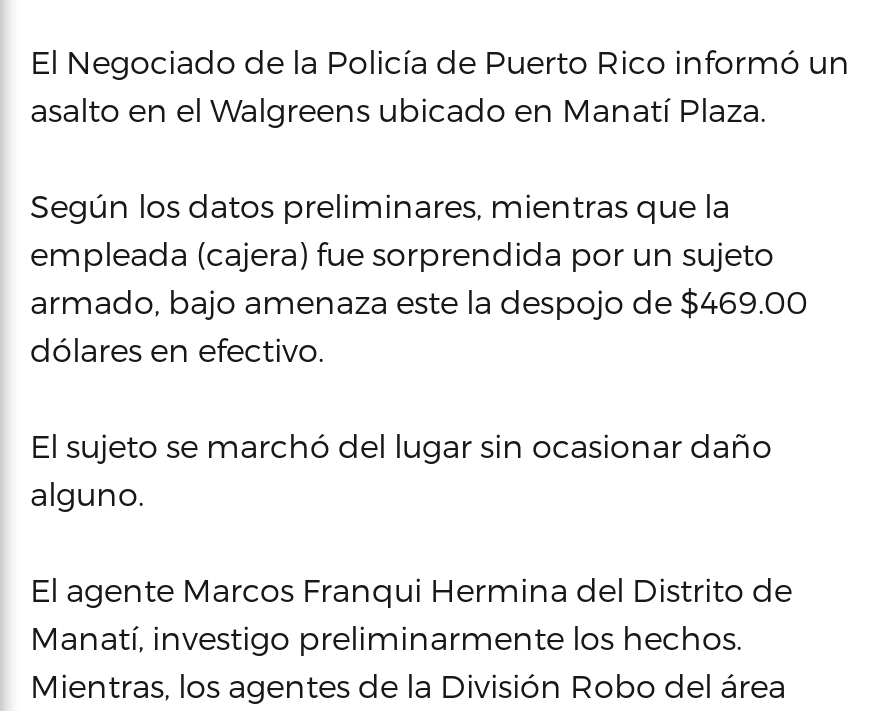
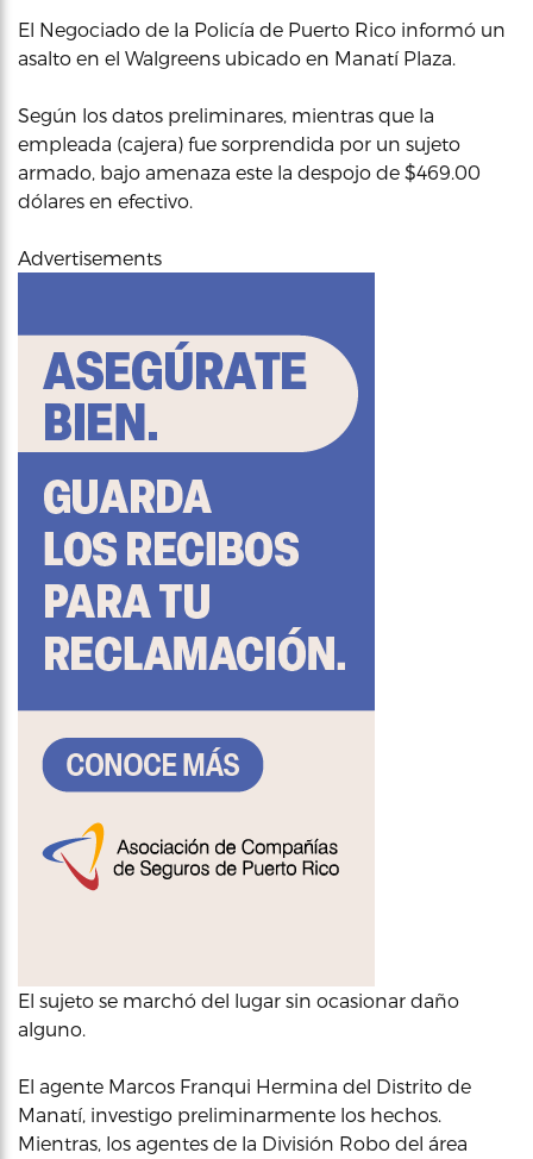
+ [image]

+ Advertisements
